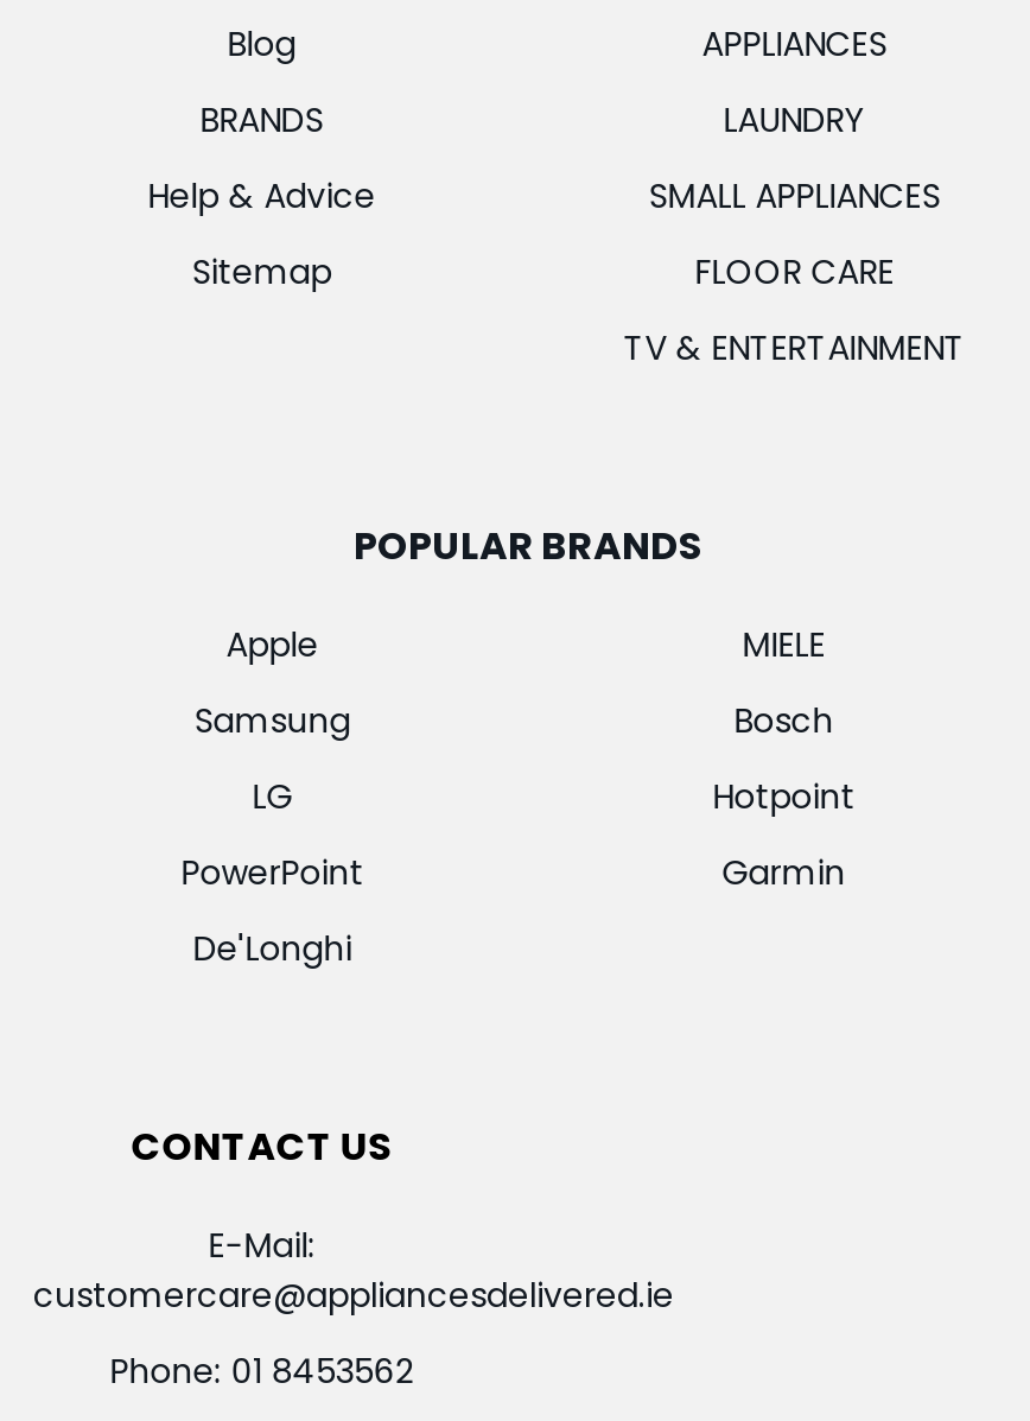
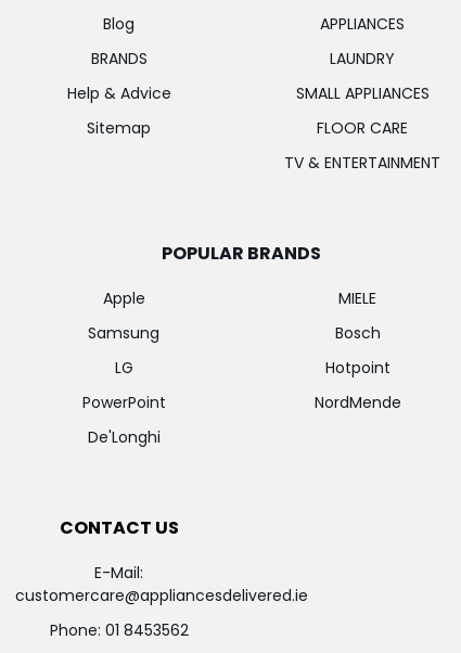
- Garmin
+ NordMende
